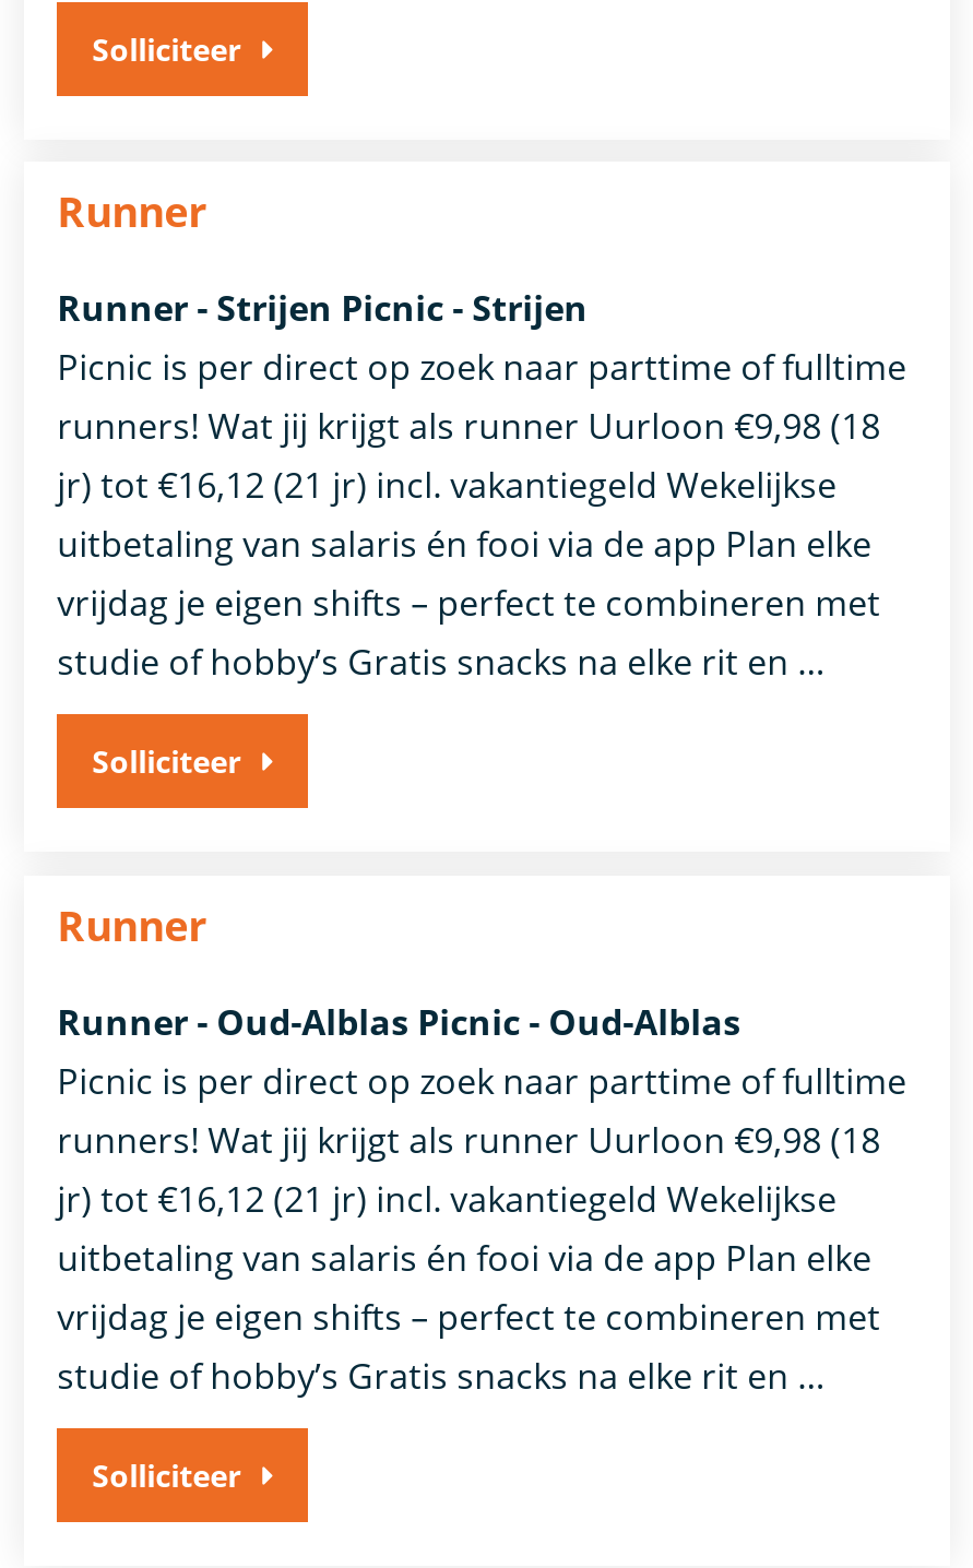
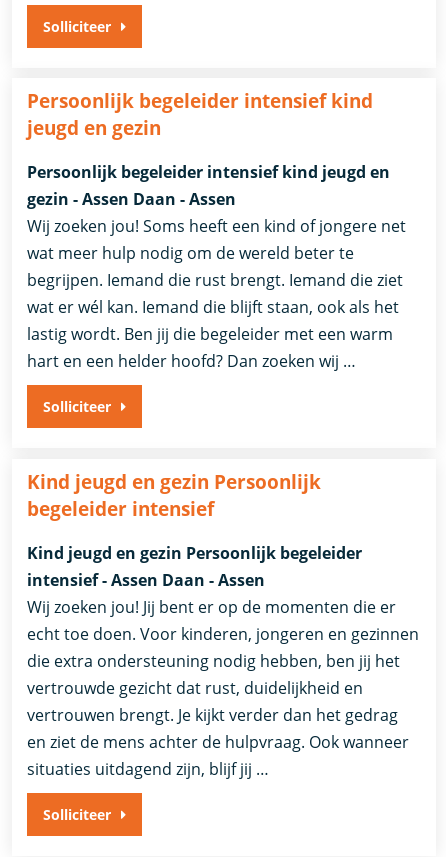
- Runner
+ Persoonlijk begeleider intensief kind
+ jeugd en gezin

- Runner - Strijen Picnic - Strijen
- Picnic is per direct op zoek naar parttime of fulltime
- runners! Wat jij krijgt als runner Uurloon €9,98 (18
- jr) tot €16,12 (21 jr) incl. vakantiegeld Wekelijkse
- uitbetaling van salaris én fooi via de app Plan elke
- vrijdag je eigen shifts – perfect te combineren met
- studie of hobby’s Gratis snacks na elke rit en …
+ Persoonlijk begeleider intensief kind jeugd en
+ gezin - Assen Daan - Assen
+ Wij zoeken jou! Soms heeft een kind of jongere net
+ wat meer hulp nodig om de wereld beter te
+ begrijpen. Iemand die rust brengt. Iemand die ziet
+ wat er wél kan. Iemand die blijft staan, ook als het
+ lastig wordt. Ben jij die begeleider met een warm
+ hart en een helder hoofd? Dan zoeken wij …

- Runner
+ Kind jeugd en gezin Persoonlijk
+ begeleider intensief

- Runner - Oud-Alblas Picnic - Oud-Alblas
- Picnic is per direct op zoek naar parttime of fulltime
- runners! Wat jij krijgt als runner Uurloon €9,98 (18
- jr) tot €16,12 (21 jr) incl. vakantiegeld Wekelijkse
- uitbetaling van salaris én fooi via de app Plan elke
- vrijdag je eigen shifts – perfect te combineren met
- studie of hobby’s Gratis snacks na elke rit en …
+ Kind jeugd en gezin Persoonlijk begeleider
+ intensief - Assen Daan - Assen
+ Wij zoeken jou! Jij bent er op de momenten die er
+ echt toe doen. Voor kinderen, jongeren en gezinnen
+ die extra ondersteuning nodig hebben, ben jij het
+ vertrouwde gezicht dat rust, duidelijkheid en
+ vertrouwen brengt. Je kijkt verder dan het gedrag
+ en ziet de mens achter de hulpvraag. Ook wanneer
+ situaties uitdagend zijn, blijf jij …
